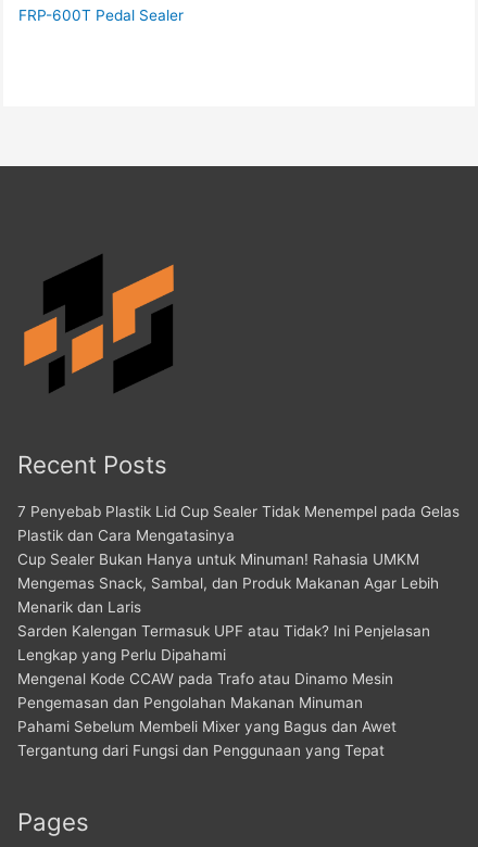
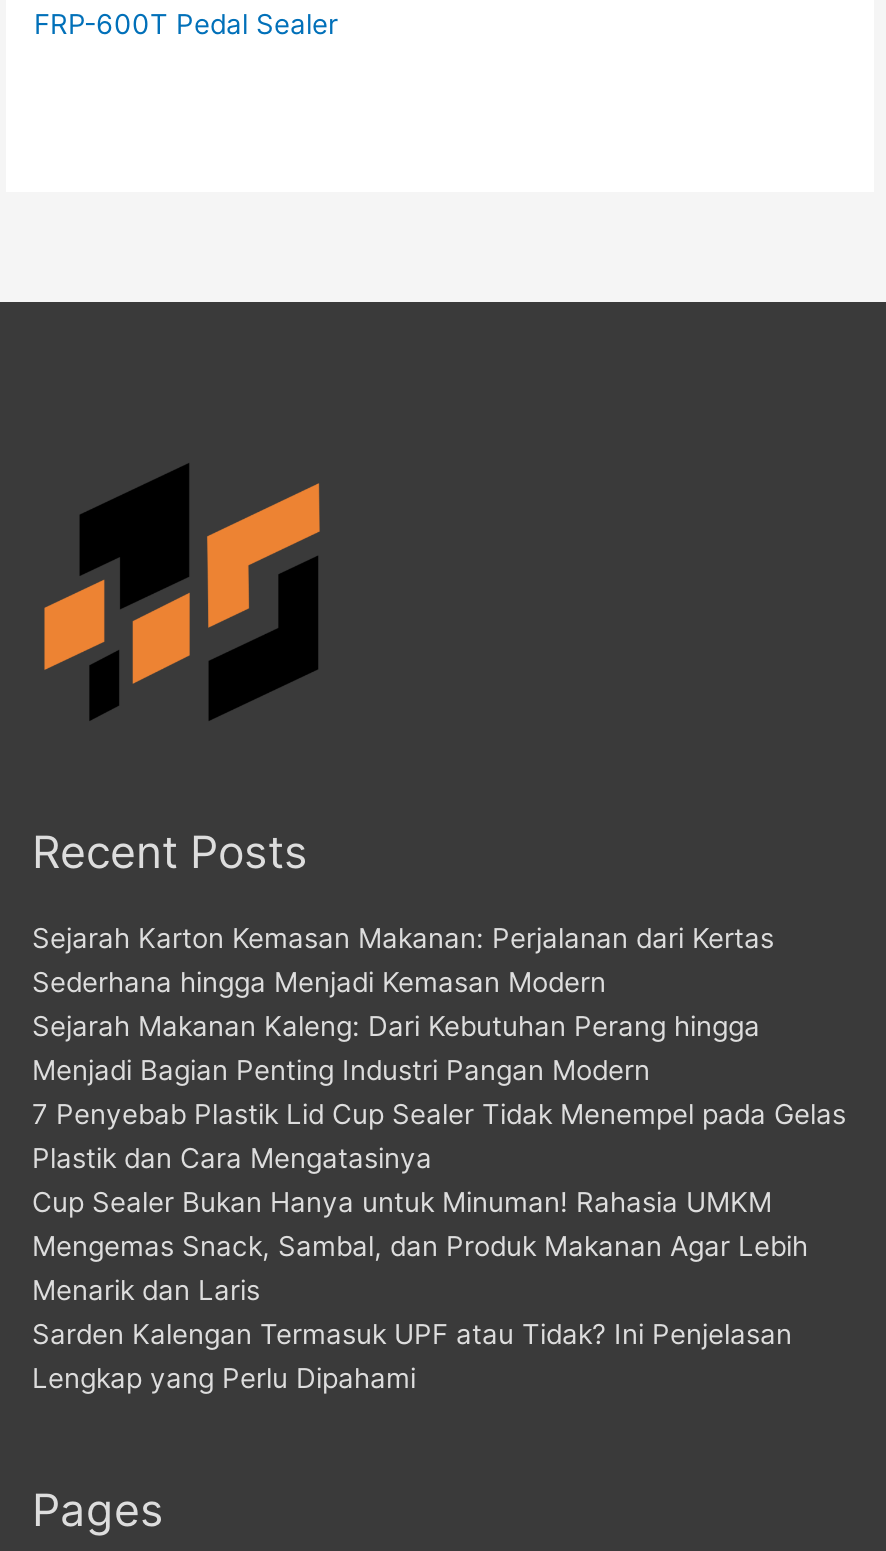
+ Sejarah Karton Kemasan Makanan: Perjalanan dari Kertas
+ Sederhana hingga Menjadi Kemasan Modern
+ Sejarah Makanan Kaleng: Dari Kebutuhan Perang hingga
+ Menjadi Bagian Penting Industri Pangan Modern

moved down: 7 Penyebab Plastik Lid Cup Sealer Tidak Menempel pada Gelas | Plastik dan Cara Mengatasinya | Cup Sealer Bukan Hanya untuk Minuman! Rahasia UMKM | Mengemas Snack, Sambal, dan Produk Makanan Agar Lebih | Menarik dan Laris | Sarden Kalengan Termasuk UPF atau Tidak? Ini Penjelasan | Lengkap yang Perlu Dipahami

- Mengenal Kode CCAW pada Trafo atau Dinamo Mesin
- Pengemasan dan Pengolahan Makanan Minuman
- Pahami Sebelum Membeli Mixer yang Bagus dan Awet
- Tergantung dari Fungsi dan Penggunaan yang Tepat
